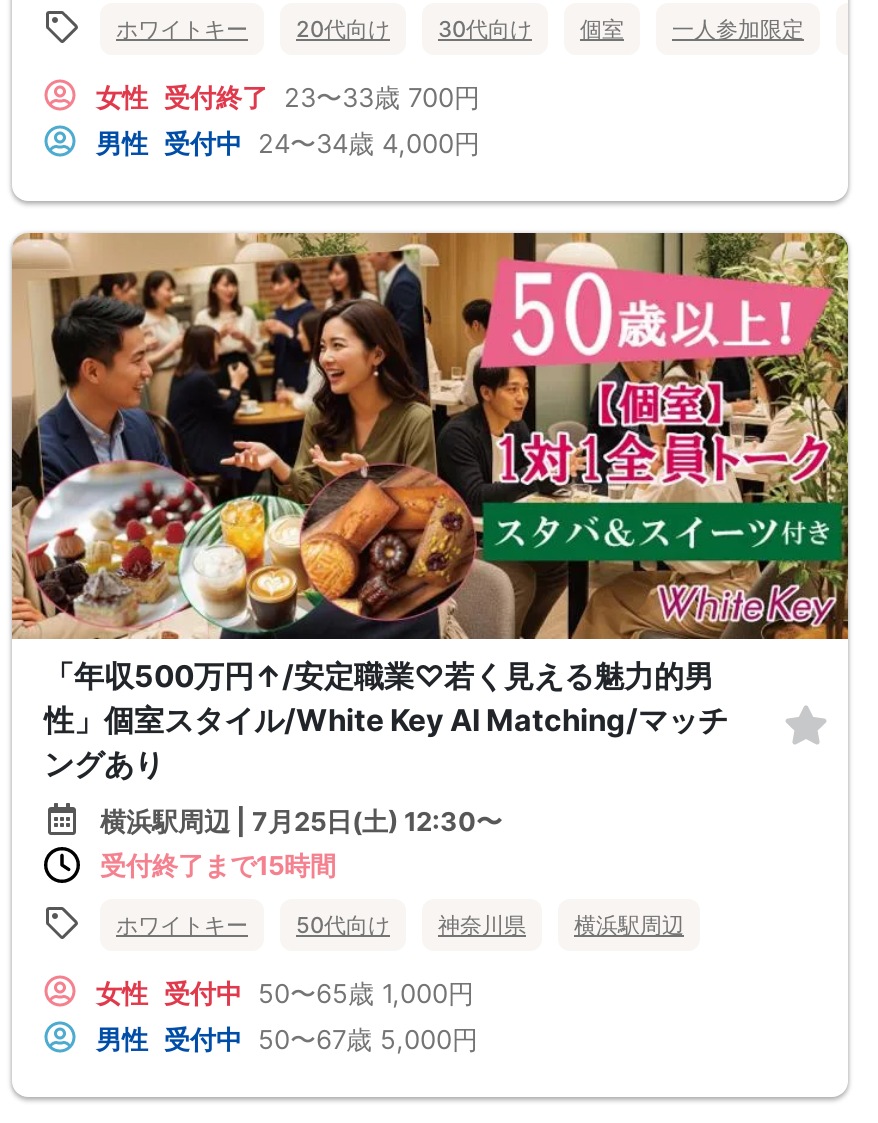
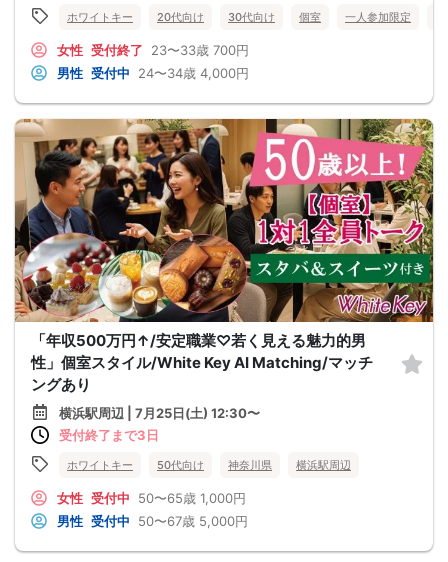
- 受付終了まで15時間
+ 受付終了まで3日
